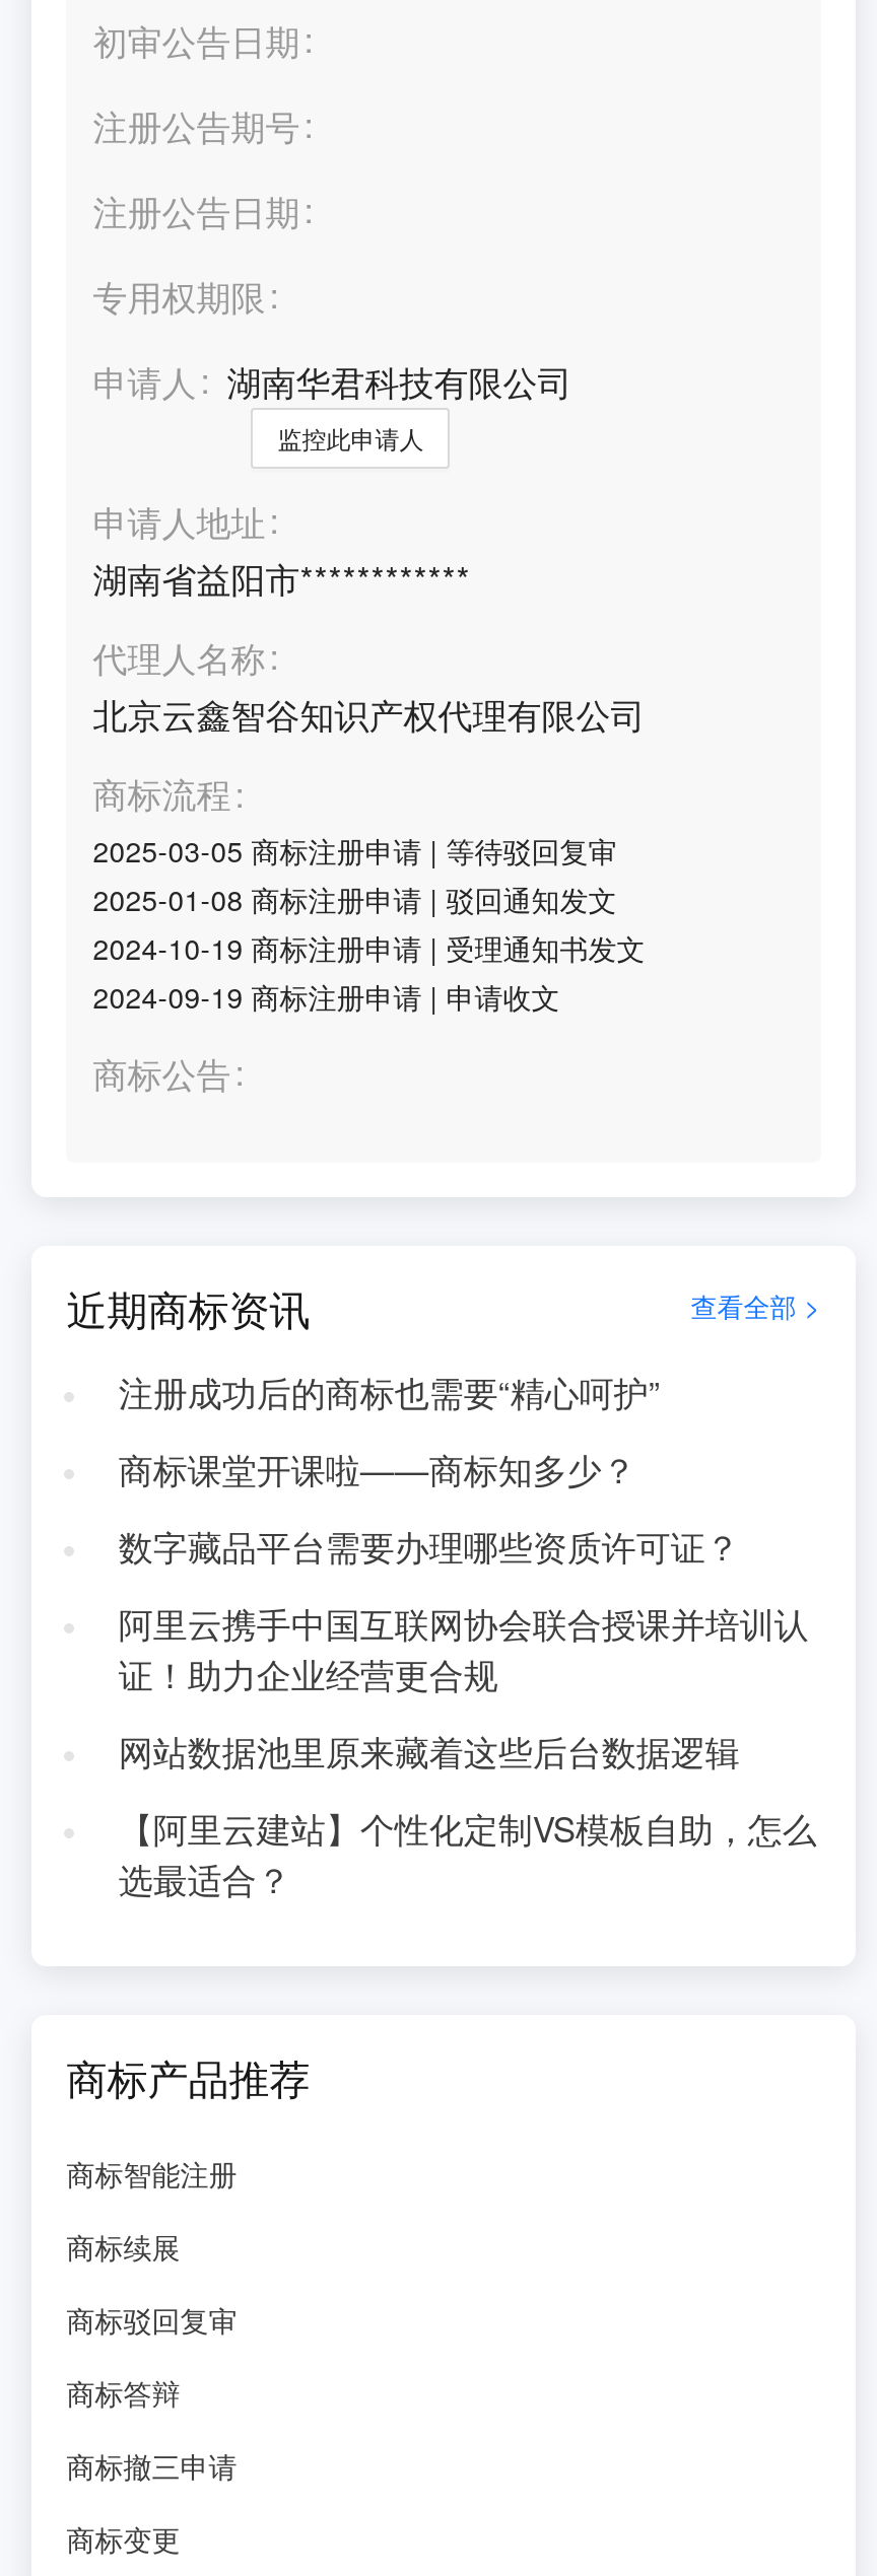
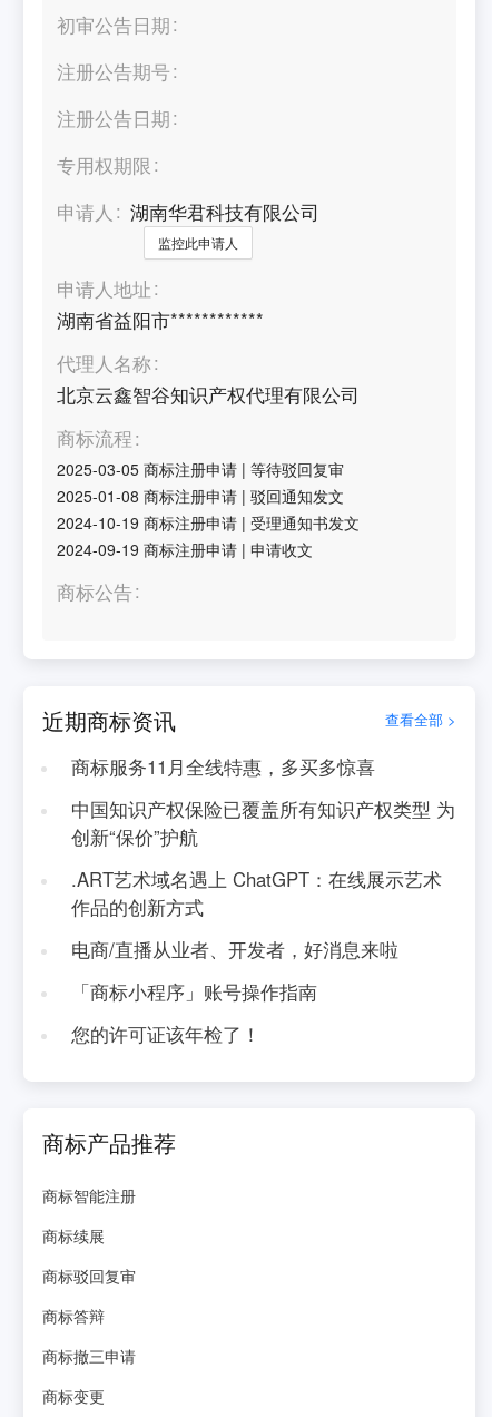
- 注册成功后的商标也需要“精心呵护”
+ 商标服务11月全线特惠，多买多惊喜

- 商标课堂开课啦——商标知多少？
+ 中国知识产权保险已覆盖所有知识产权类型 为
+ 创新“保价”护航

- 数字藏品平台需要办理哪些资质许可证？
+ .ART艺术域名遇上 ChatGPT：在线展示艺术
+ 作品的创新方式

- 阿里云携手中国互联网协会联合授课并培训认
- 证！助力企业经营更合规
+ 电商/直播从业者、开发者，好消息来啦

- 网站数据池里原来藏着这些后台数据逻辑
+ 「商标小程序」账号操作指南

- 【阿里云建站】个性化定制VS模板自助，怎么
- 选最适合？
+ 您的许可证该年检了！
